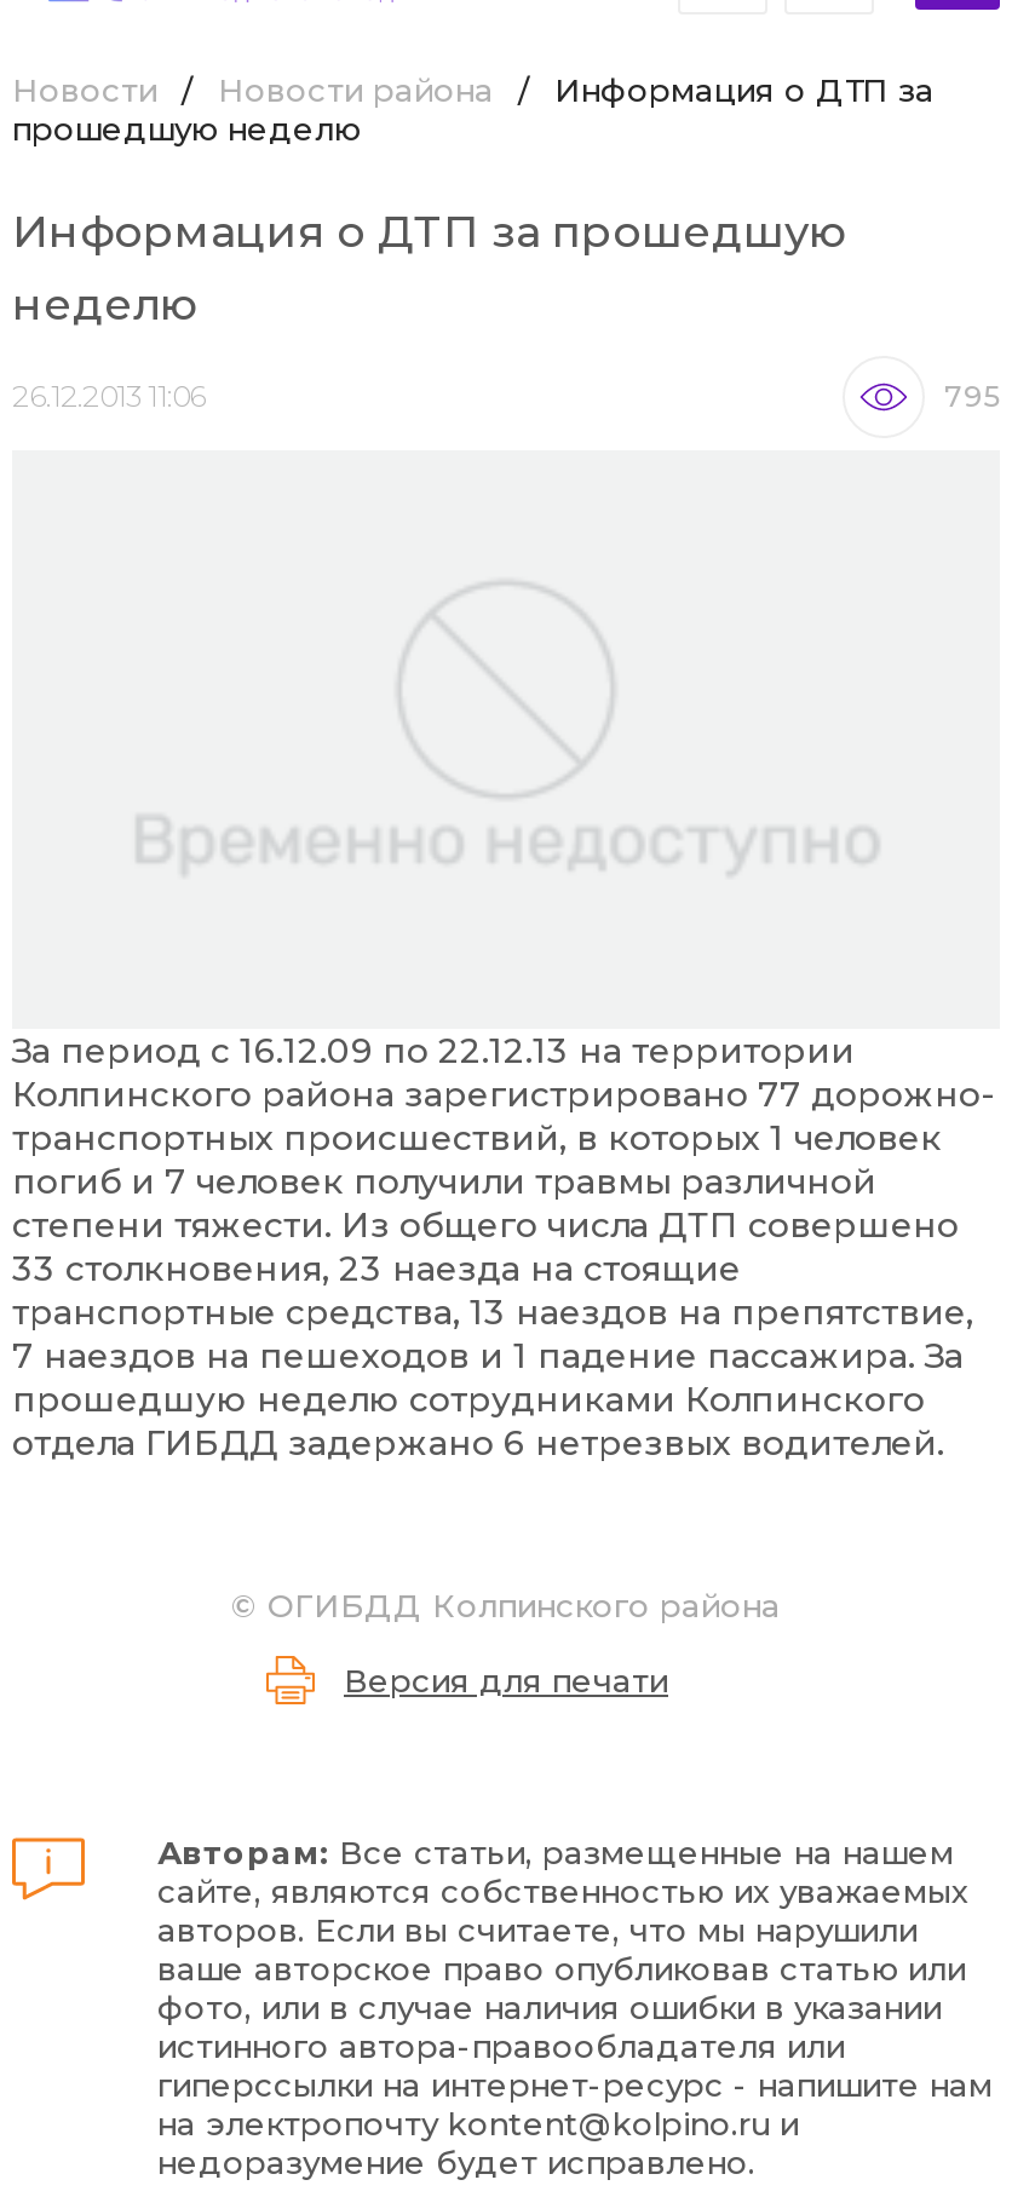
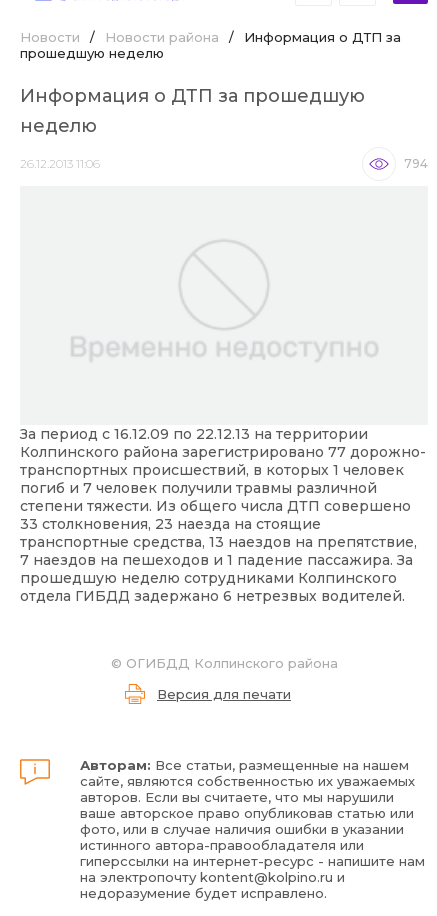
- 795
+ 794
